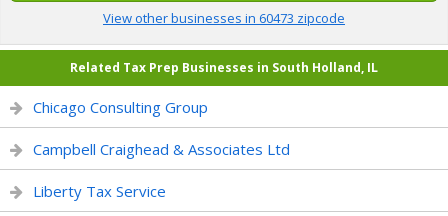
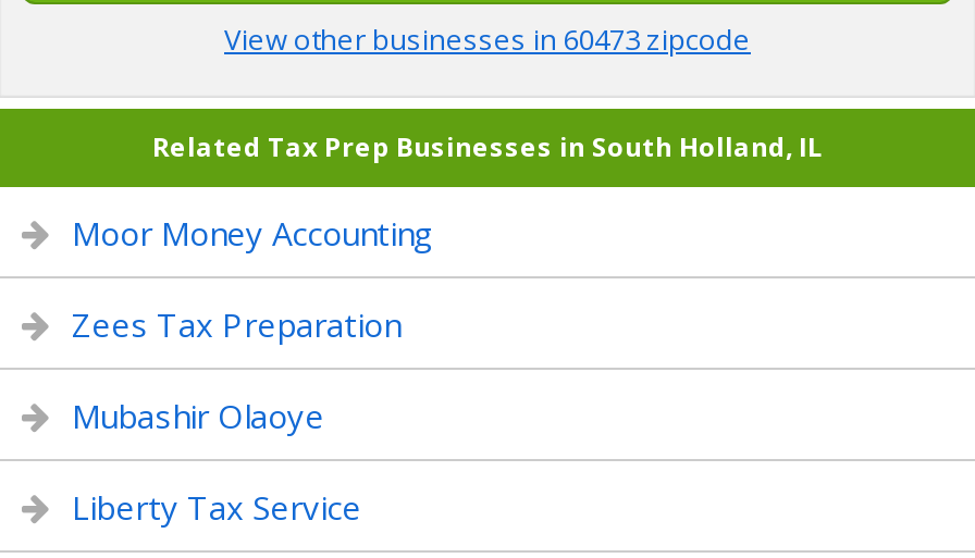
- Chicago Consulting Group
- Campbell Craighead & Associates Ltd
+ Moor Money Accounting
+ Zees Tax Preparation
+ Mubashir Olaoye
